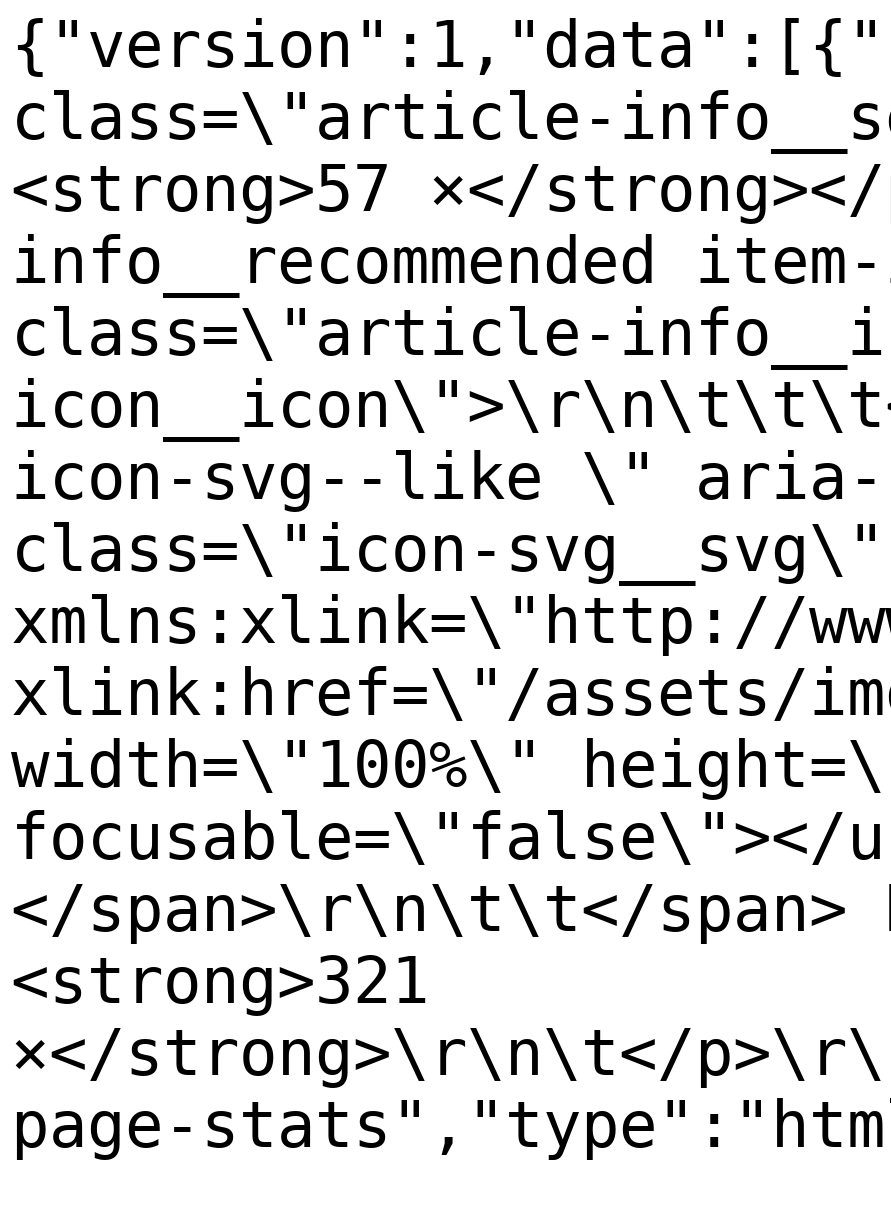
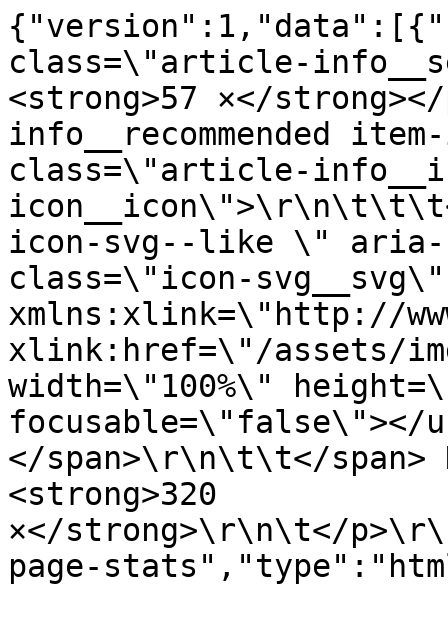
- <strong>321
+ <strong>320
